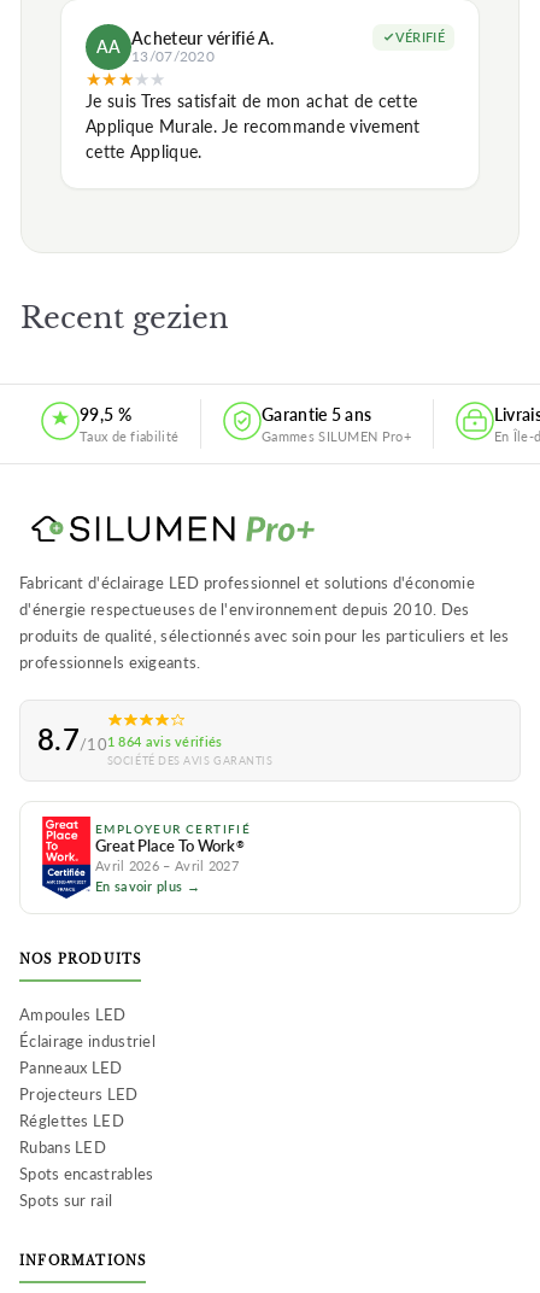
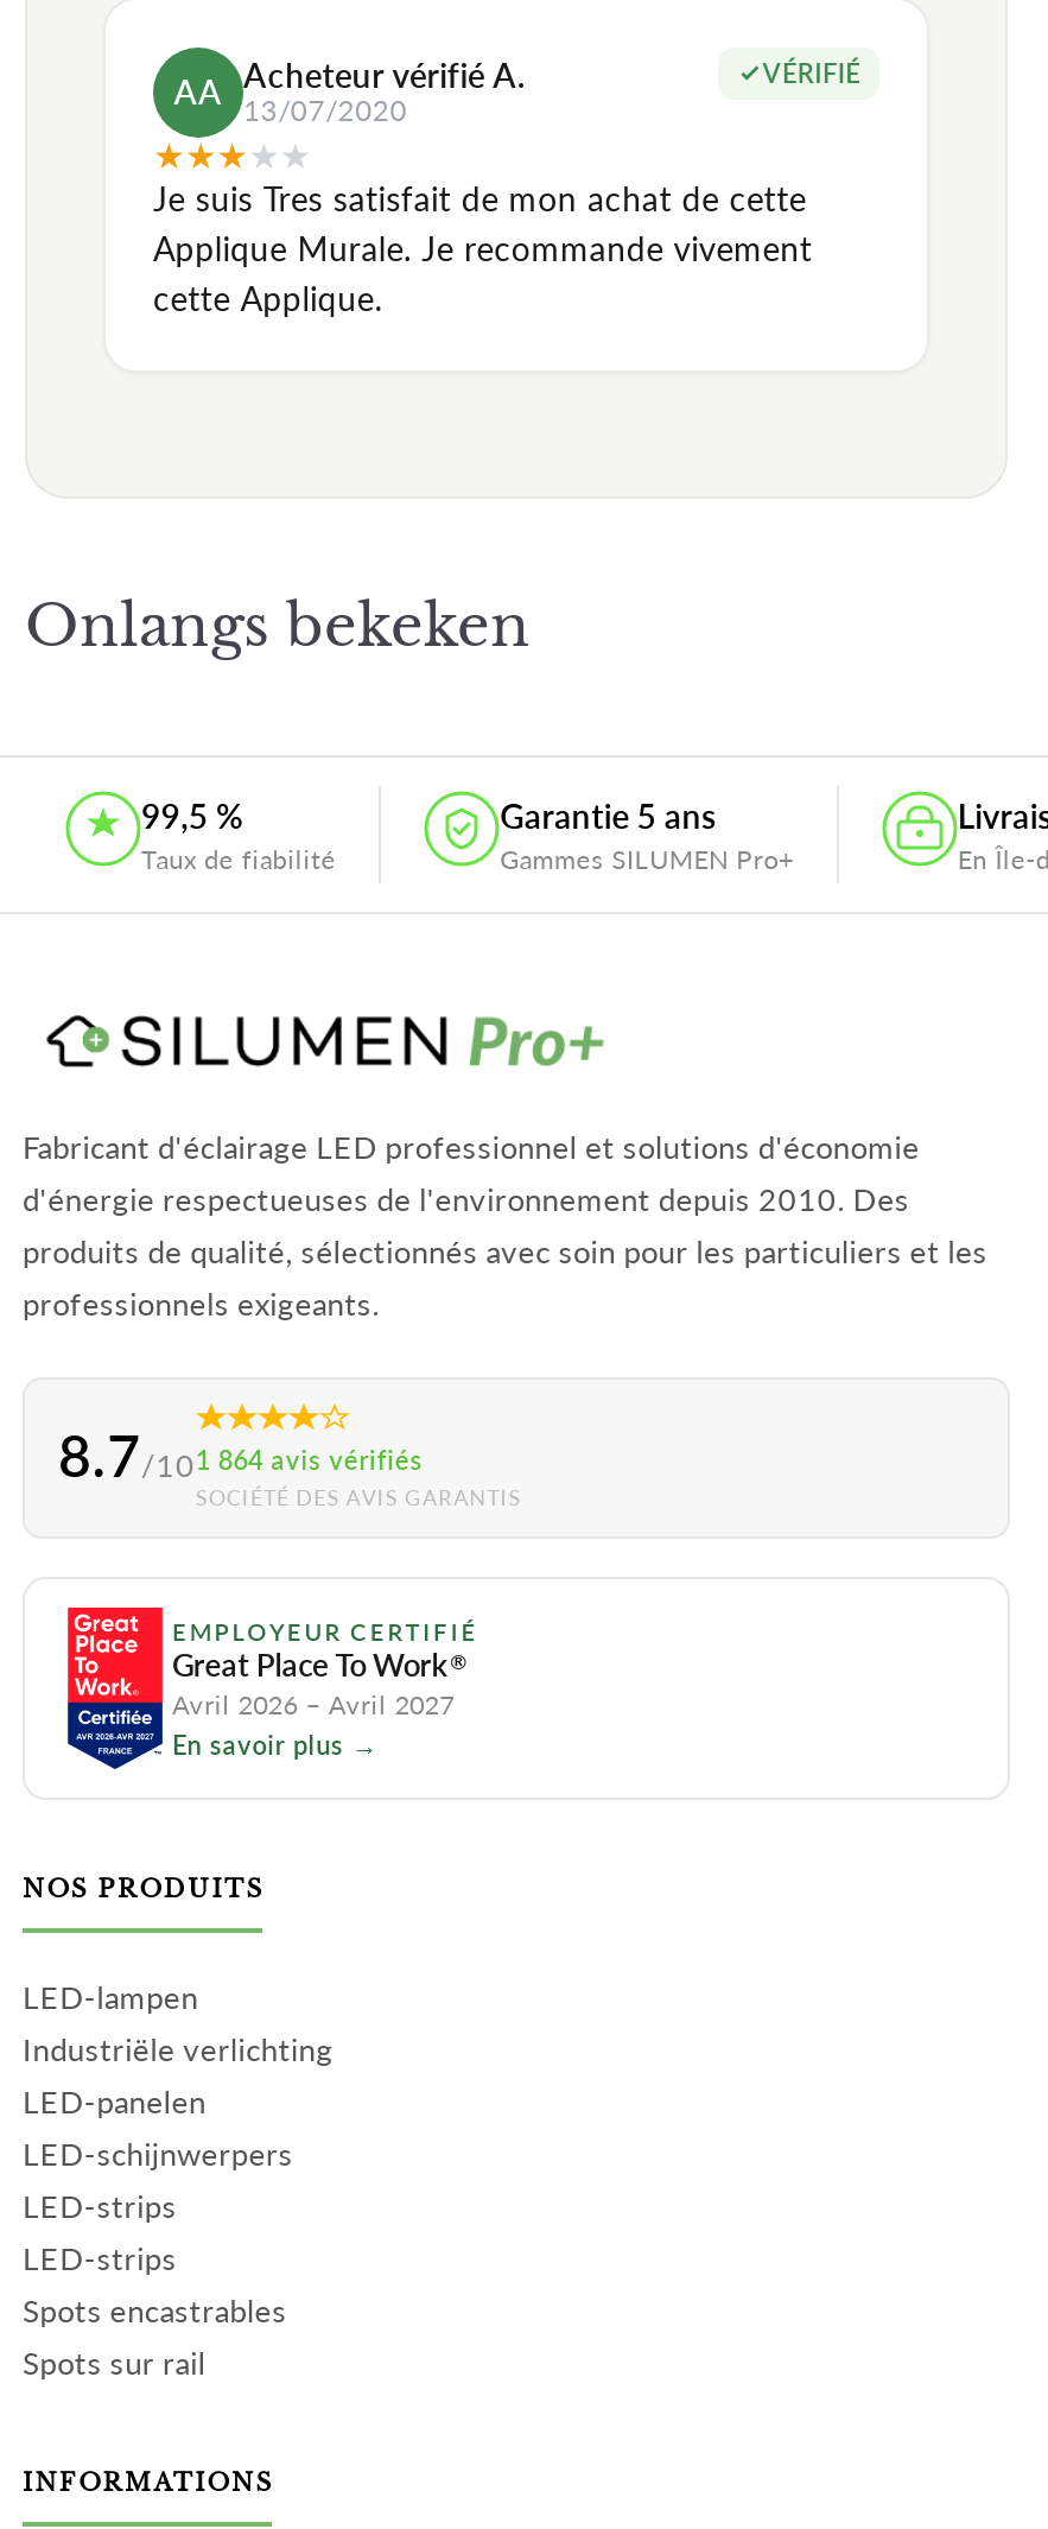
- Recent gezien
+ Onlangs bekeken

- Ampoules LED
- Éclairage industriel
- Panneaux LED
- Projecteurs LED
- Réglettes LED
- Rubans LED
+ LED-lampen
+ Industriële verlichting
+ LED-panelen
+ LED-schijnwerpers
+ LED-strips
+ LED-strips
